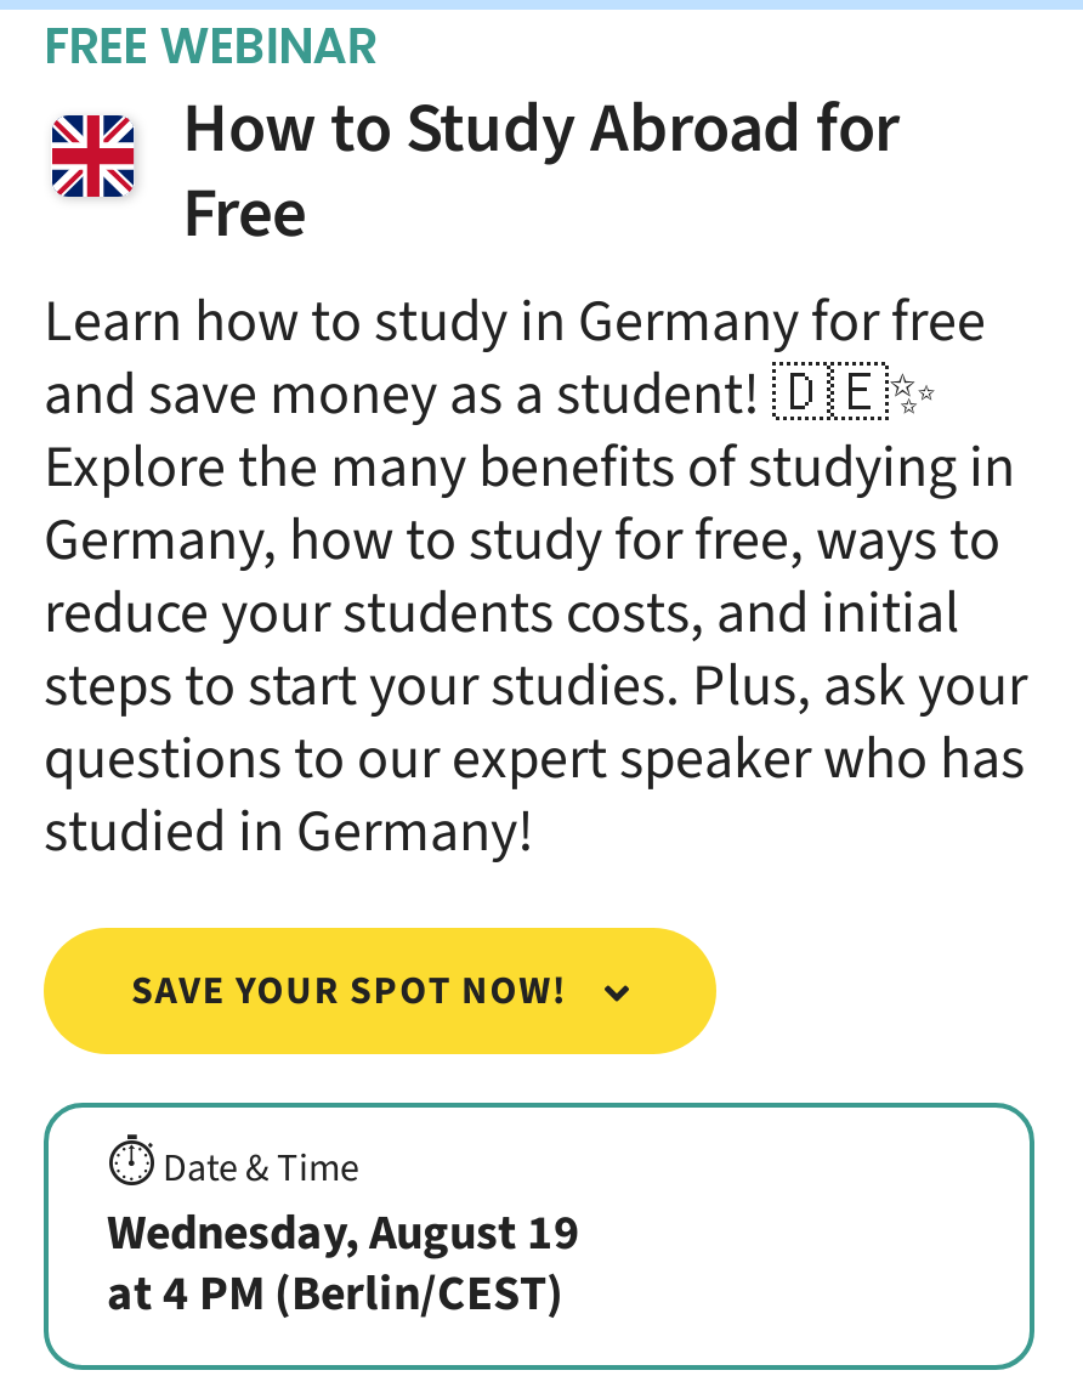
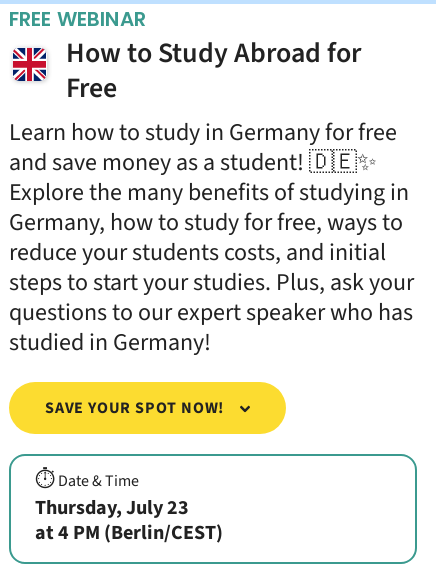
- Wednesday, August 19
+ Thursday, July 23
